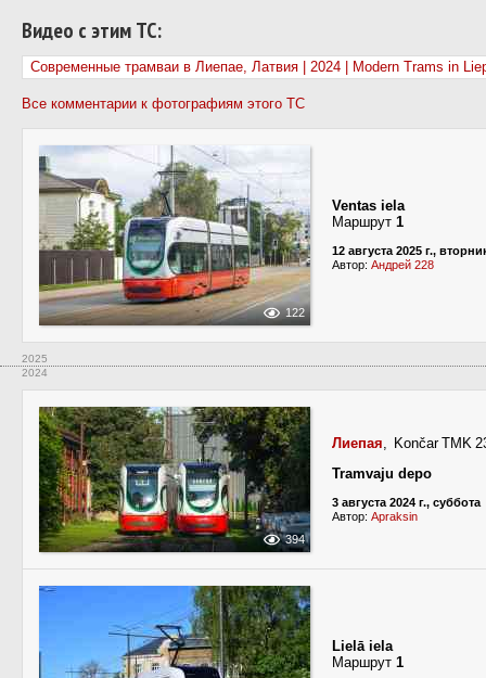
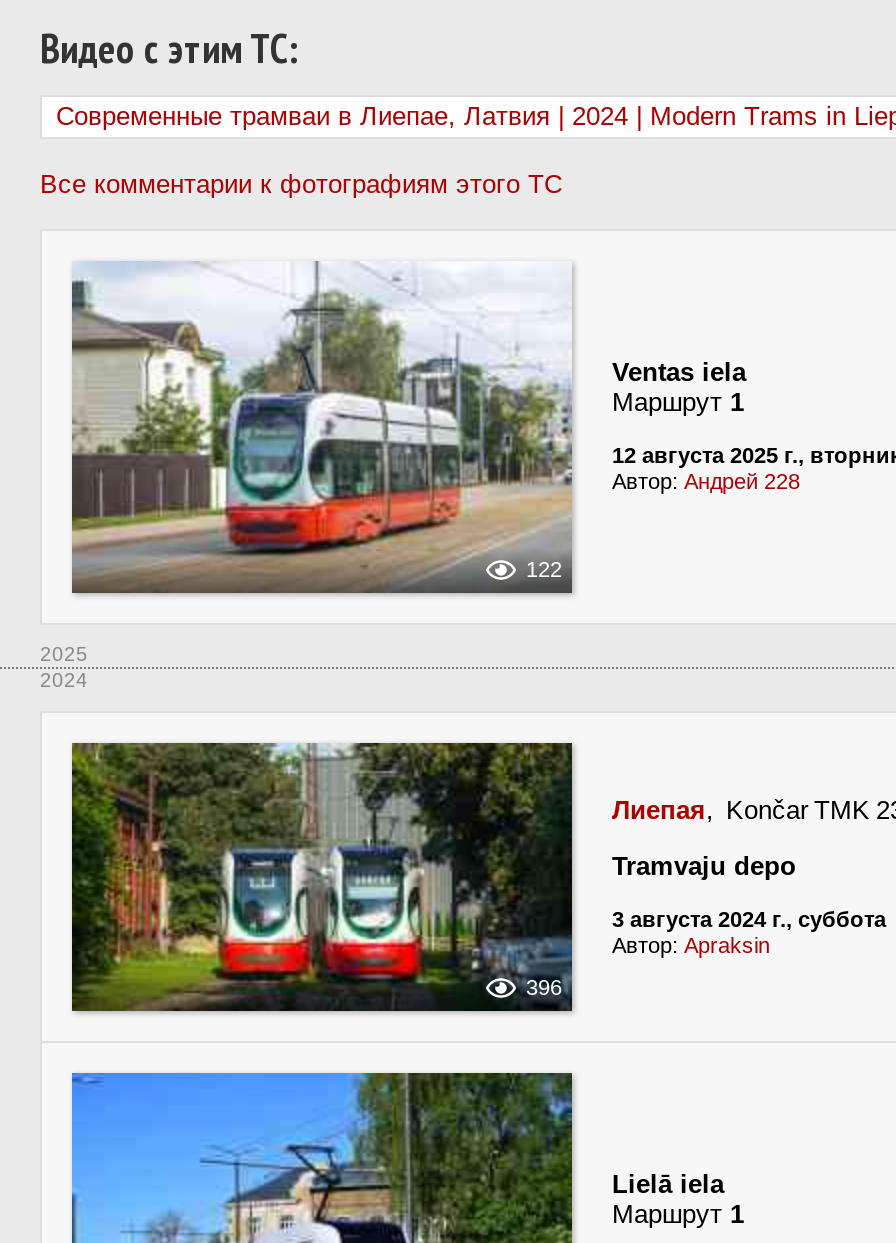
- 394
+ 396
